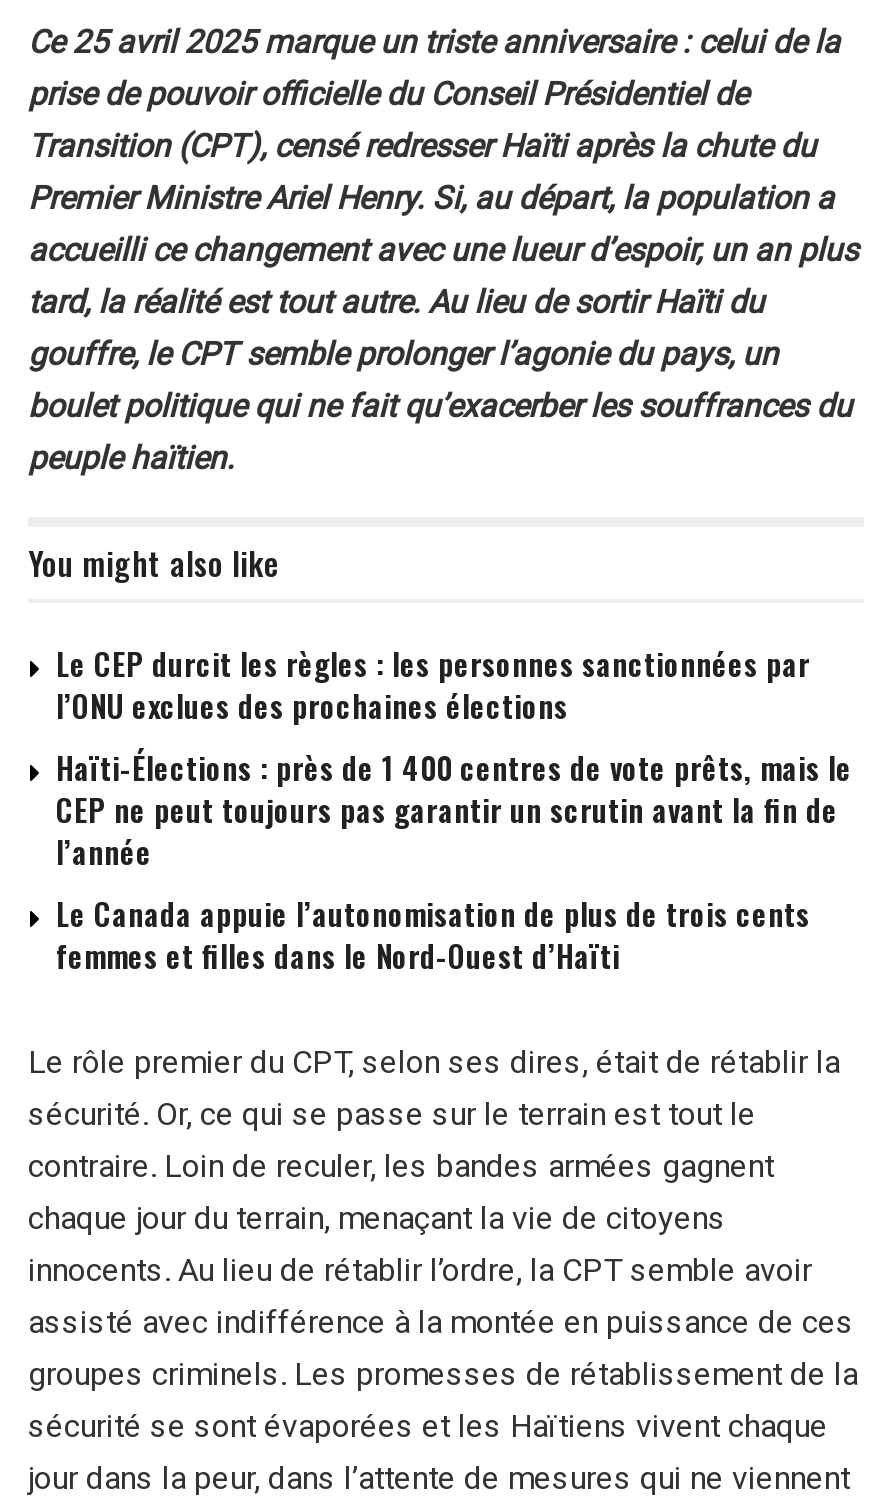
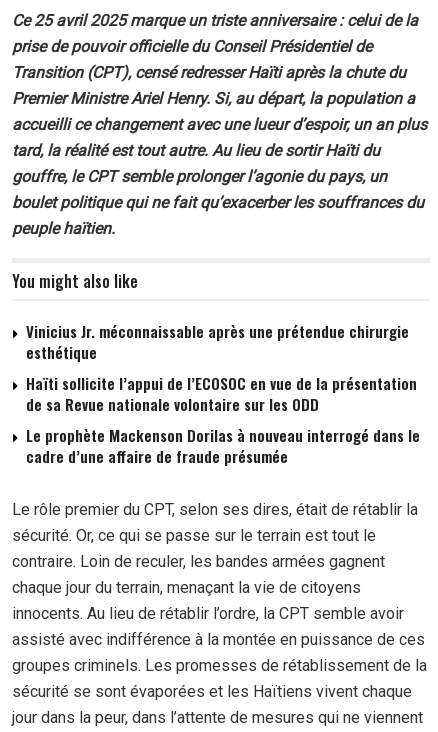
- Le CEP durcit les règles : les personnes sanctionnées par
- l’ONU exclues des prochaines élections
- Haïti-Élections : près de 1 400 centres de vote prêts, mais le
- CEP ne peut toujours pas garantir un scrutin avant la fin de
- l’année
- Le Canada appuie l’autonomisation de plus de trois cents
- femmes et filles dans le Nord-Ouest d’Haïti
+ Vinicius Jr. méconnaissable après une prétendue chirurgie
+ esthétique
+ Haïti sollicite l’appui de l’ECOSOC en vue de la présentation
+ de sa Revue nationale volontaire sur les ODD
+ Le prophète Mackenson Dorilas à nouveau interrogé dans le
+ cadre d’une affaire de fraude présumée
